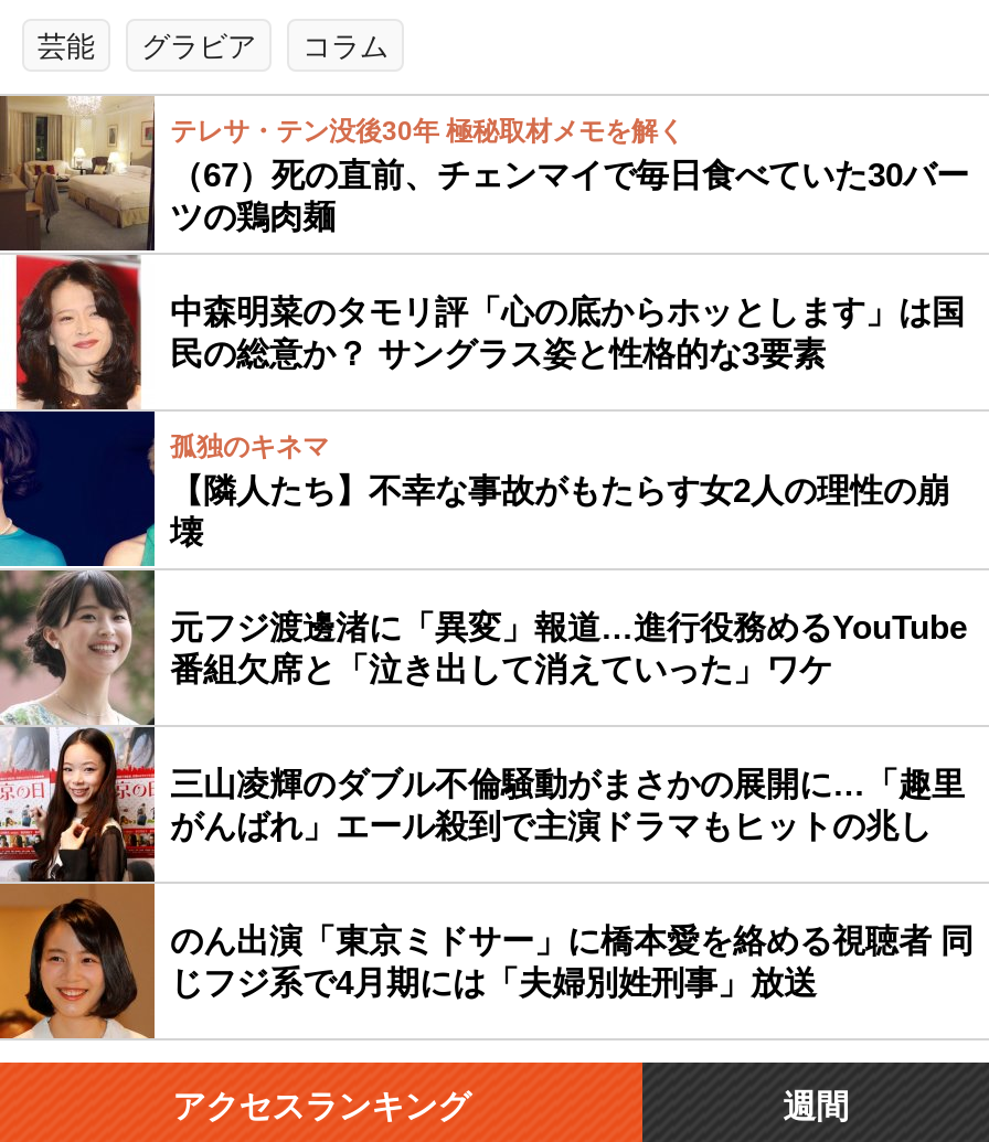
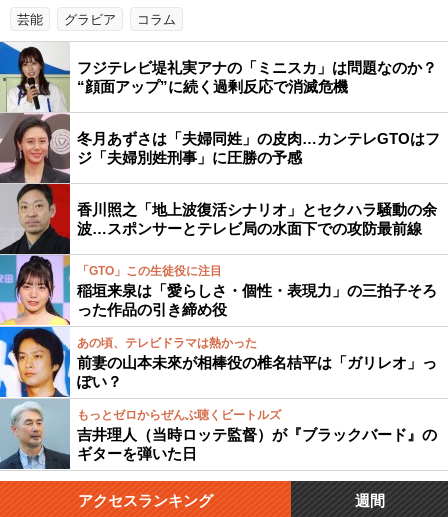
- [image]
- テレサ・テン没後30年 極秘取材メモを解く
- （67）死の直前、チェンマイで毎日食べていた30バー
- ツの鶏肉麺
+ [image]
+ フジテレビ堤礼実アナの「ミニスカ」は問題なのか？
+ “顔面アップ”に続く過剰反応で消滅危機

- 中森明菜のタモリ評「心の底からホッとします」は国
- 民の総意か？ サングラス姿と性格的な3要素
+ 冬月あずさは「夫婦同姓」の皮肉…カンテレGTOはフ
+ ジ「夫婦別姓刑事」に圧勝の予感

- 孤独のキネマ
- 【隣人たち】不幸な事故がもたらす女2人の理性の崩
- 壊
+ 香川照之「地上波復活シナリオ」とセクハラ騒動の余
+ 波…スポンサーとテレビ局の水面下での攻防最前線

- 元フジ渡邊渚に「異変」報道…進行役務めるYouTube
- 番組欠席と「泣き出して消えていった」ワケ
+ 「GTO」この生徒役に注目
+ 稲垣来泉は「愛らしさ・個性・表現力」の三拍子そろ
+ った作品の引き締め役

- 三山凌輝のダブル不倫騒動がまさかの展開に…「趣里
- がんばれ」エール殺到で主演ドラマもヒットの兆し
+ あの頃、テレビドラマは熱かった
+ 前妻の山本未來が相棒役の椎名桔平は「ガリレオ」っ
+ ぽい？

- のん出演「東京ミドサー」に橋本愛を絡める視聴者 同
- じフジ系で4月期には「夫婦別姓刑事」放送
+ もっとゼロからぜんぶ聴くビートルズ
+ 吉井理人（当時ロッテ監督）が『ブラックバード』の
+ ギターを弾いた日
